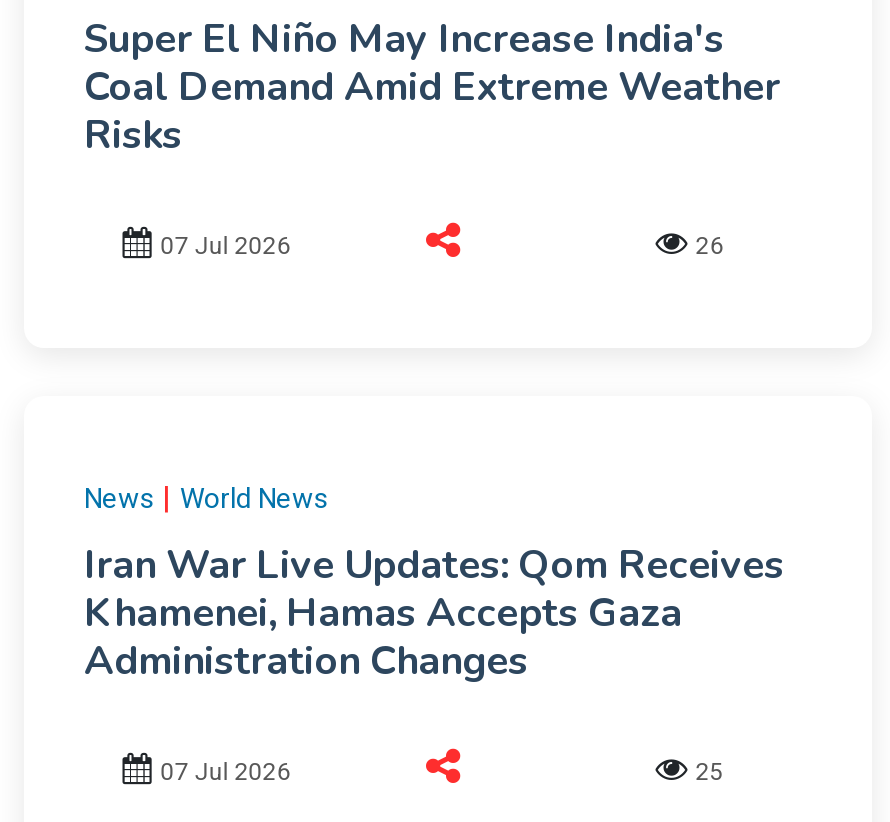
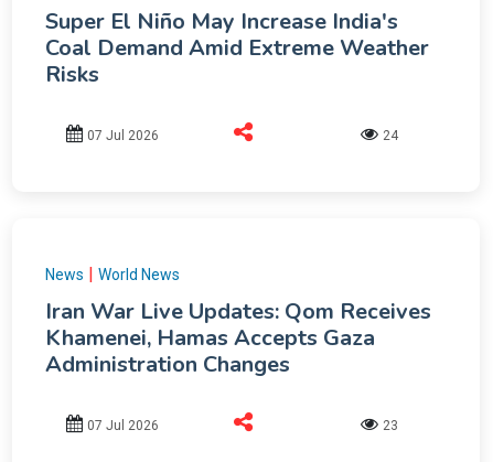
- 26
+ 24

- 25
+ 23
